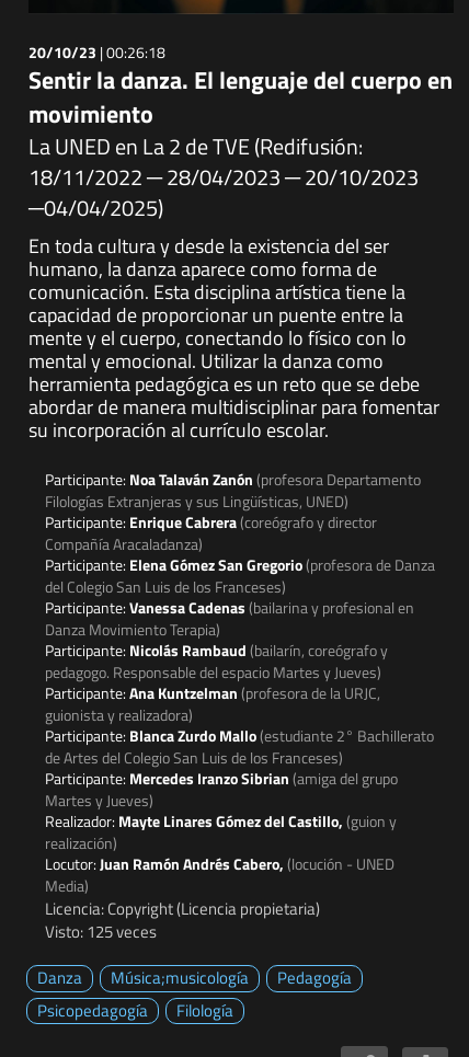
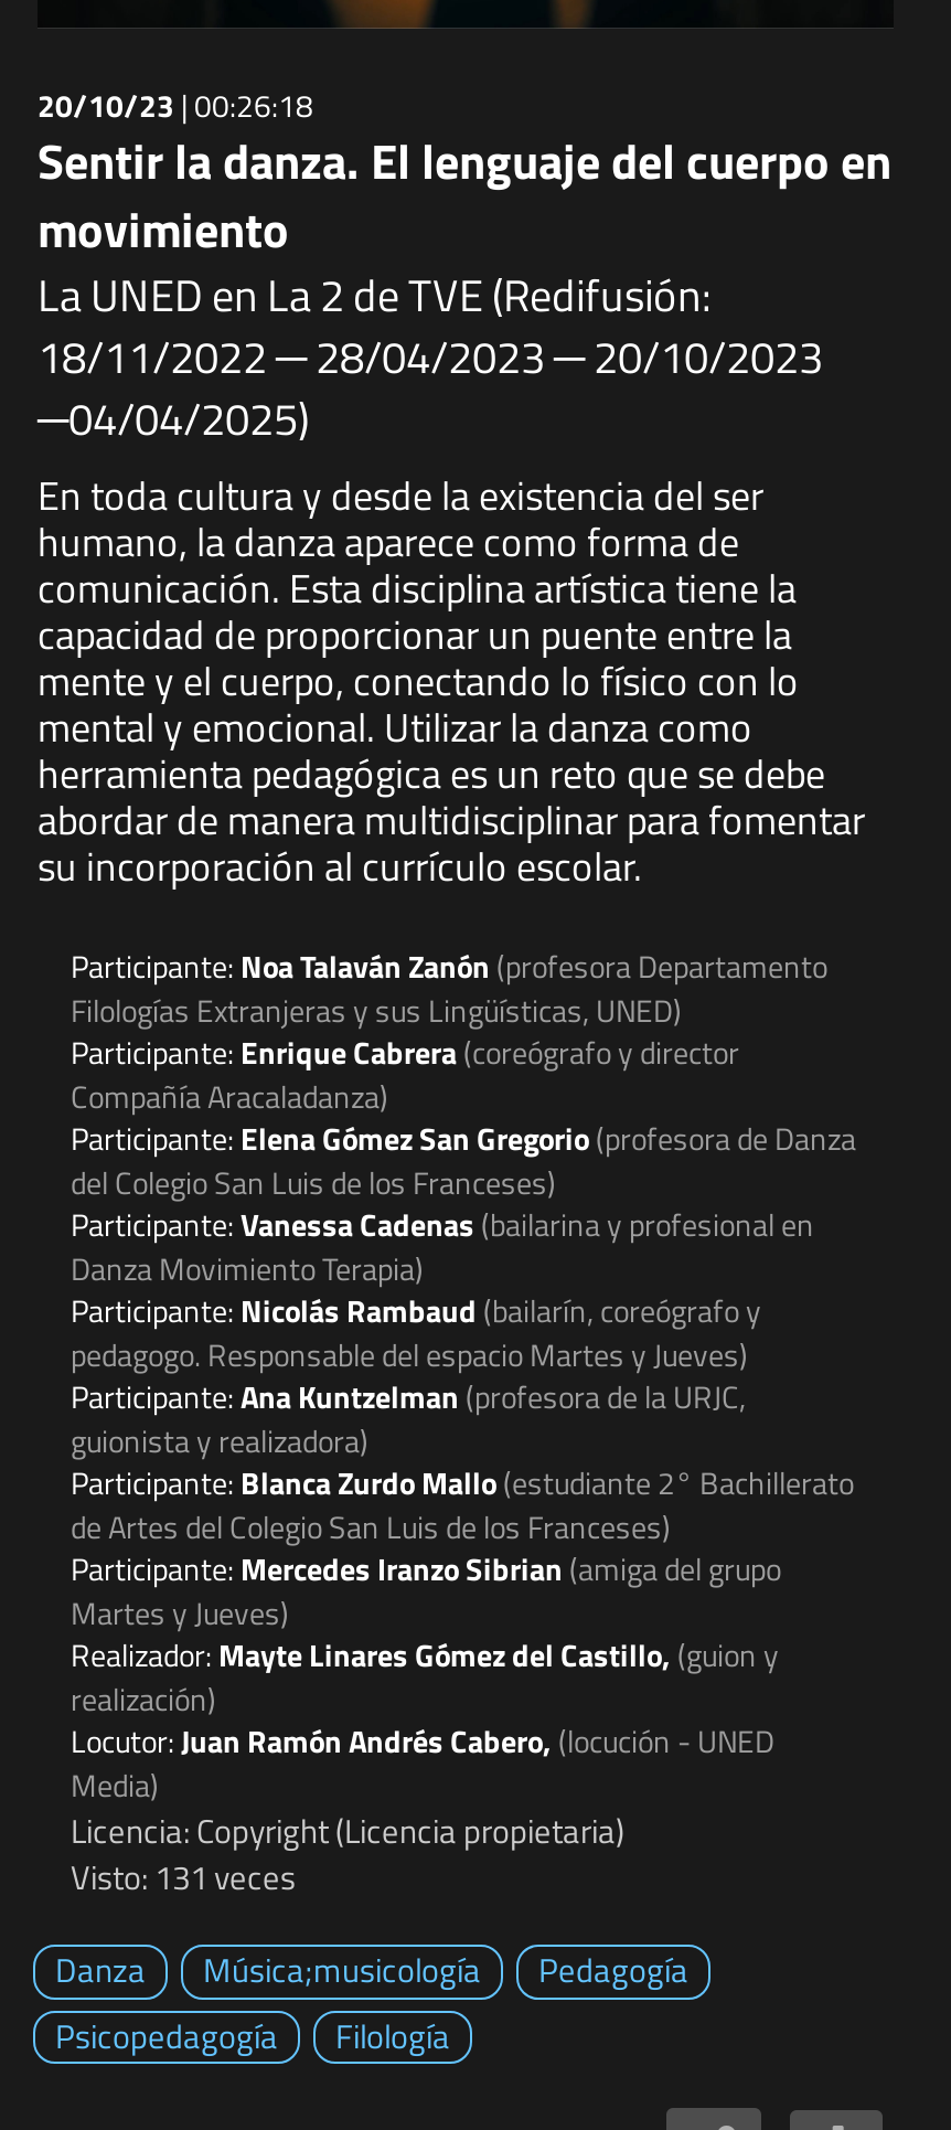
- Visto: 125 veces
+ Visto: 131 veces
